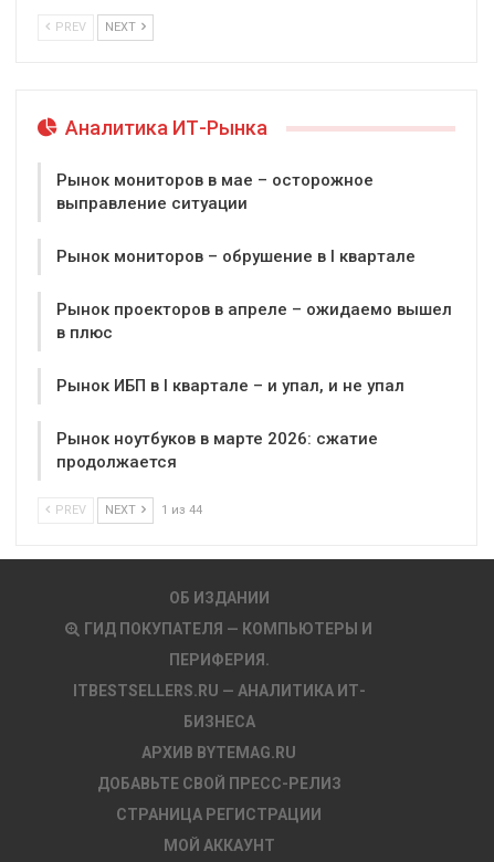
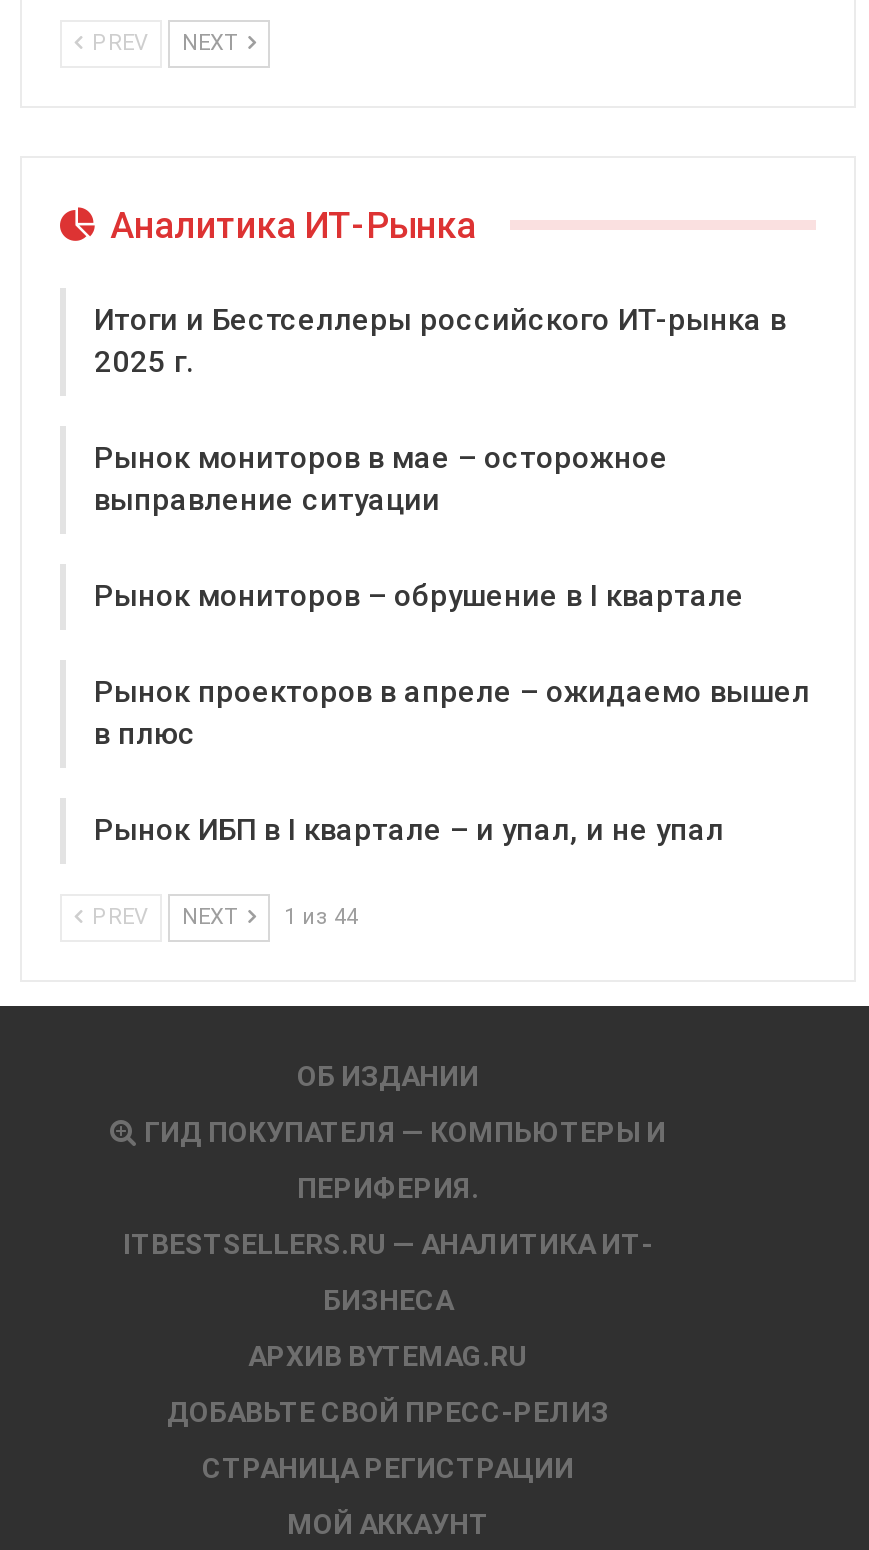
+ Итоги и Бестселлеры российского ИТ-рынка в
+ 2025 г.

moved down: Рынок мониторов в мае – осторожное | выправление ситуации | Рынок мониторов – обрушение в I квартале | Рынок проекторов в апреле – ожидаемо вышел | в плюс | Рынок ИБП в I квартале – и упал, и не упал

- Рынок ноутбуков в марте 2026: сжатие
- продолжается
